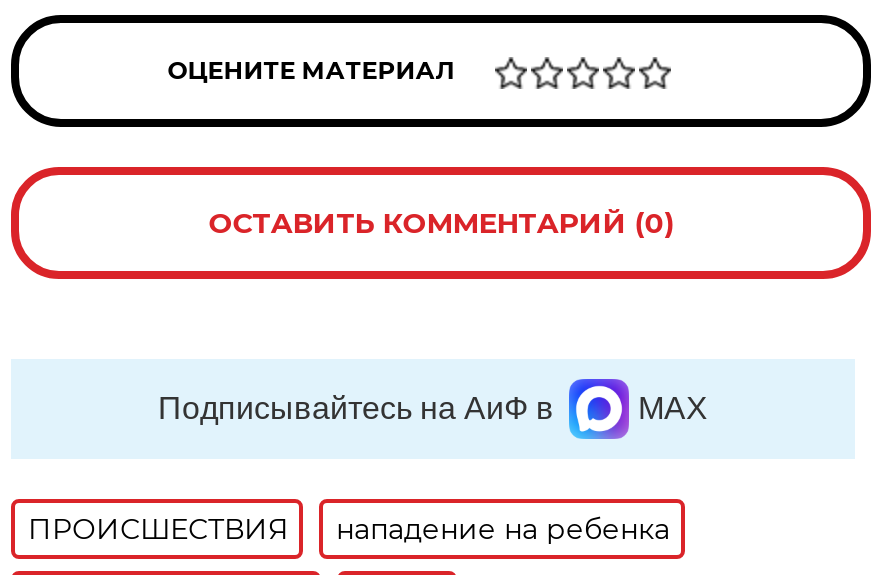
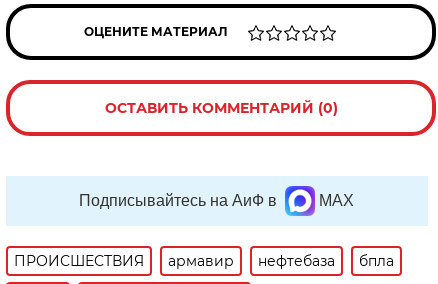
- нападение на ребенка
+ армавир
+ нефтебаза
+ бпла
